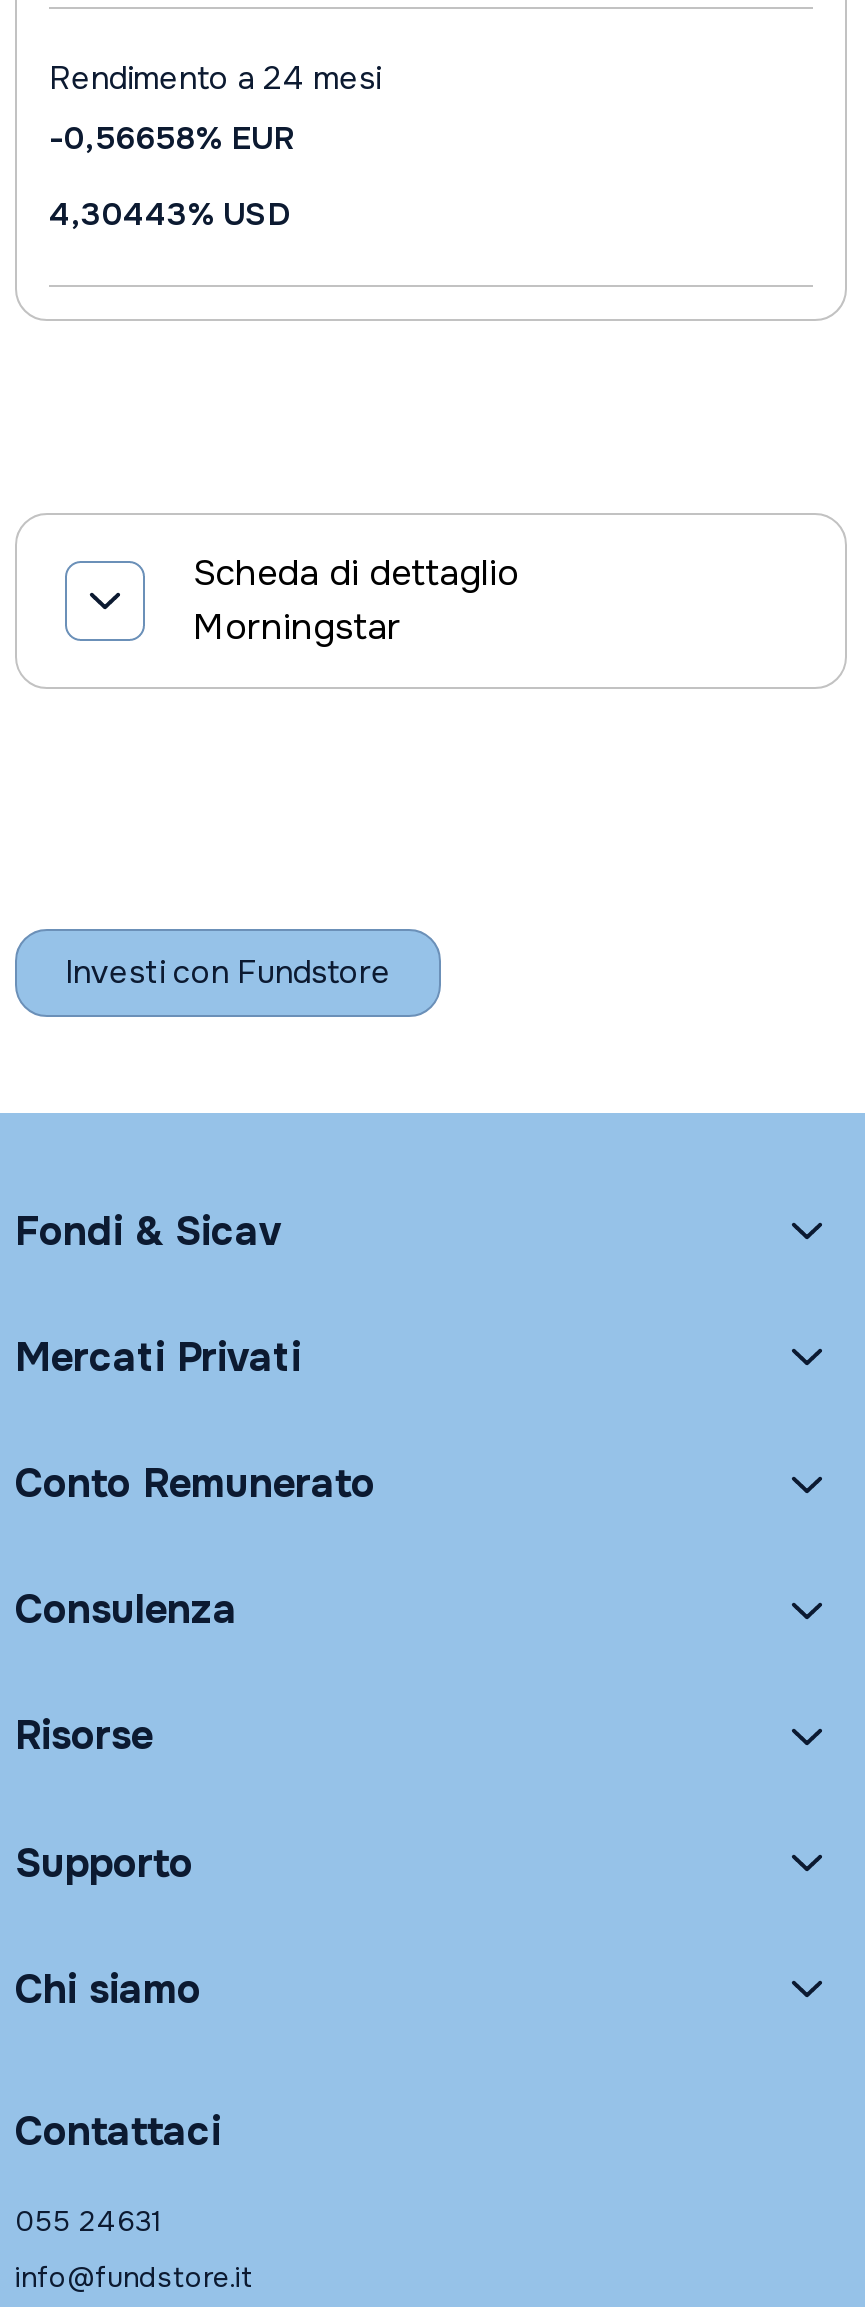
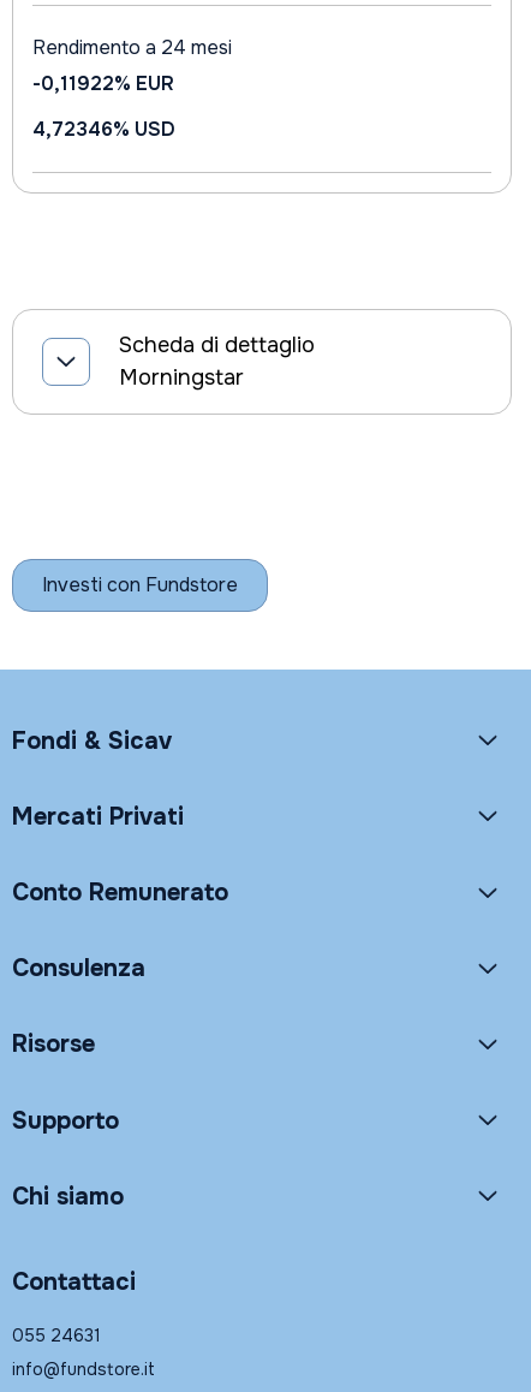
- -0,56658% EUR
+ -0,11922% EUR

- 4,30443% USD
+ 4,72346% USD
